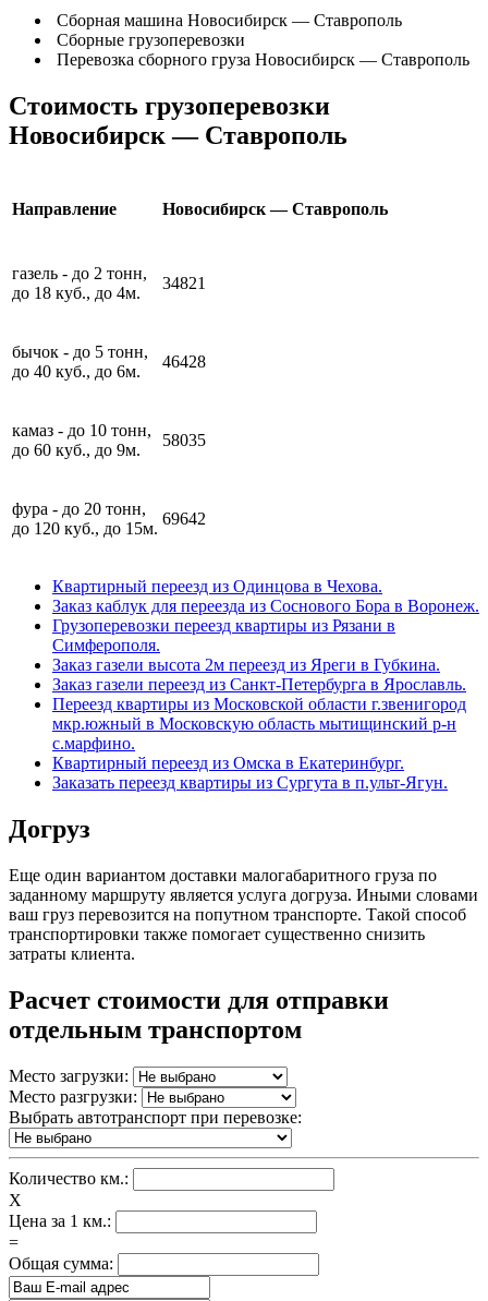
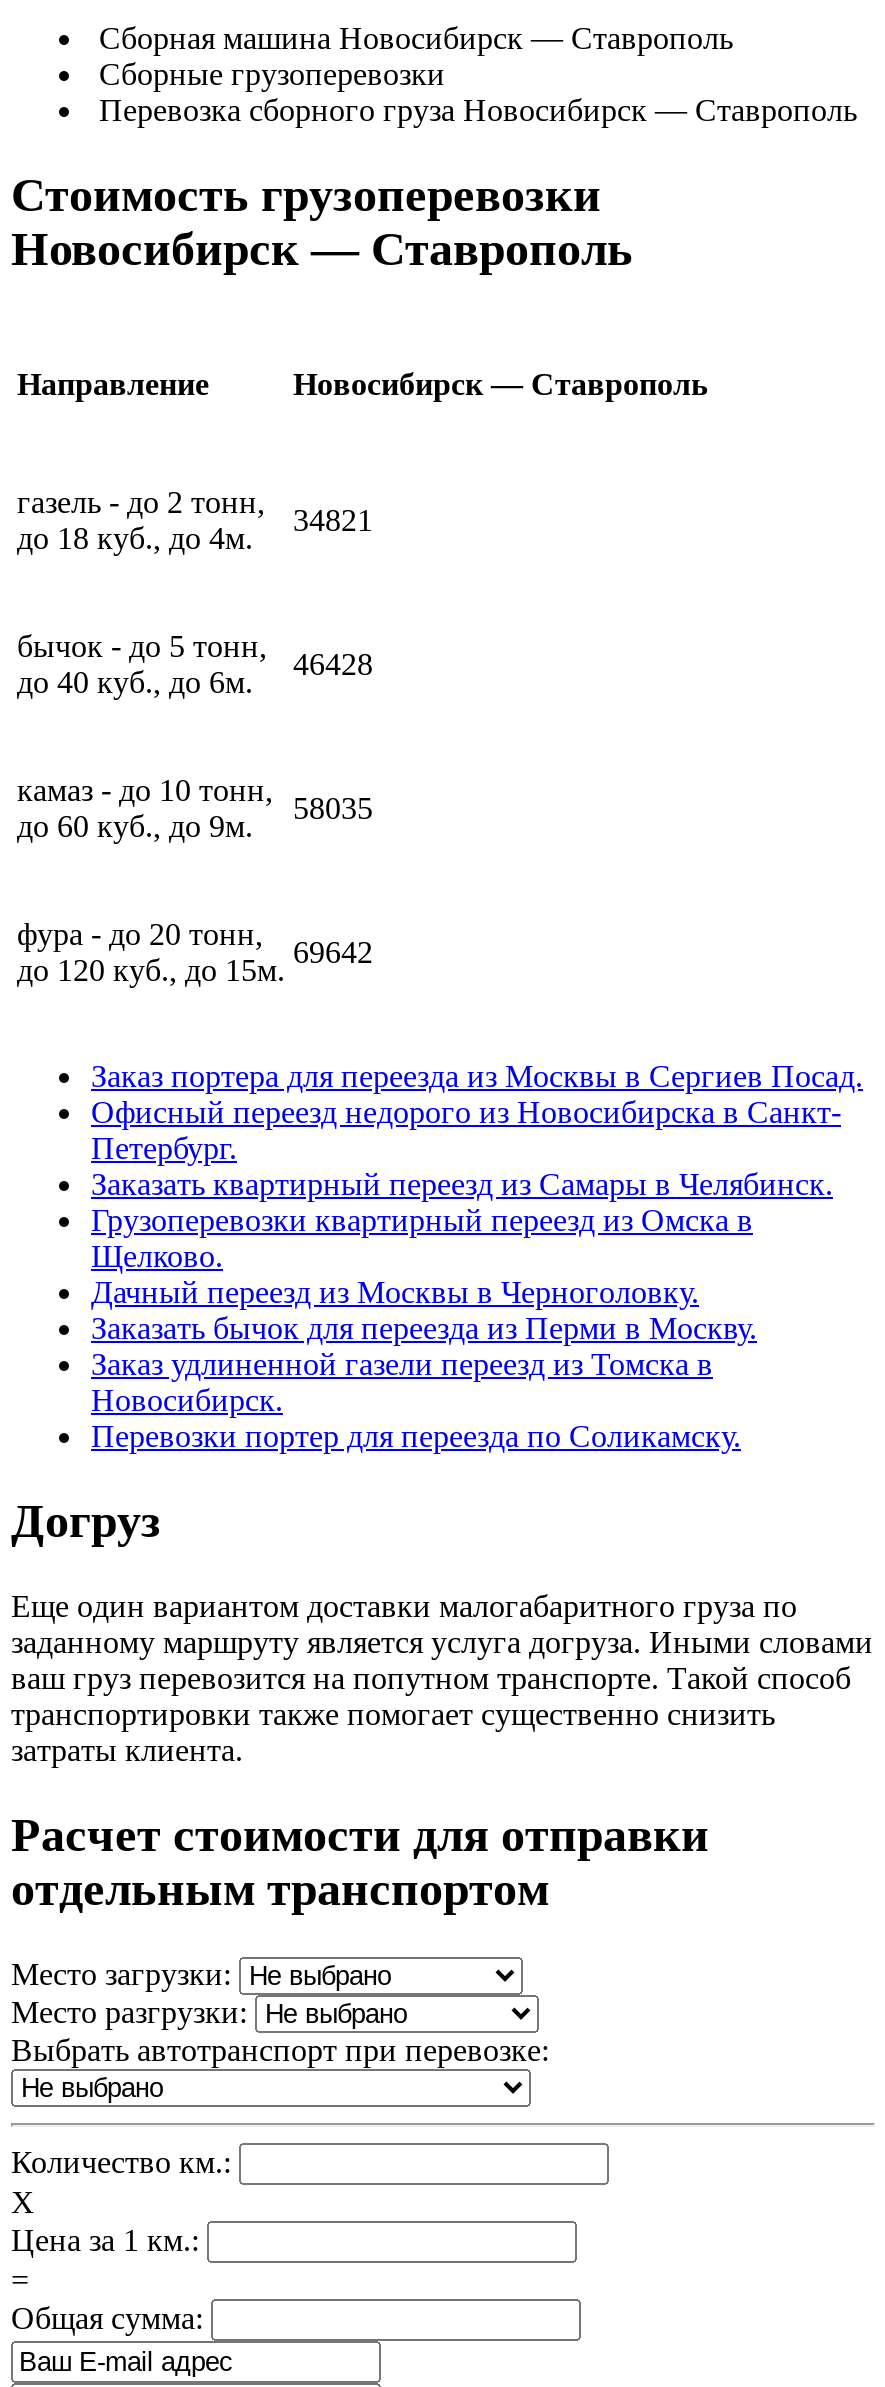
- Квартирный переезд из Одинцова в Чехова.
- Заказ каблук для переезда из Соснового Бора в Воронеж.
- Грузоперевозки переезд квартиры из Рязани в
- Симферополя.
- Заказ газели высота 2м переезд из Яреги в Губкина.
- Заказ газели переезд из Санкт-Петербурга в Ярославль.
- Переезд квартиры из Московской области г.звенигород
- мкр.южный в Московскую область мытищинский р-н
- с.марфино.
- Квартирный переезд из Омска в Екатеринбург.
- Заказать переезд квартиры из Сургута в п.ульт-Ягун.
+ Заказ портера для переезда из Москвы в Сергиев Посад.
+ Офисный переезд недорого из Новосибирска в Санкт-
+ Петербург.
+ Заказать квартирный переезд из Самары в Челябинск.
+ Грузоперевозки квартирный переезд из Омска в
+ Щелково.
+ Дачный переезд из Москвы в Черноголовку.
+ Заказать бычок для переезда из Перми в Москву.
+ Заказ удлиненной газели переезд из Томска в
+ Новосибирск.
+ Перевозки портер для переезда по Соликамску.
